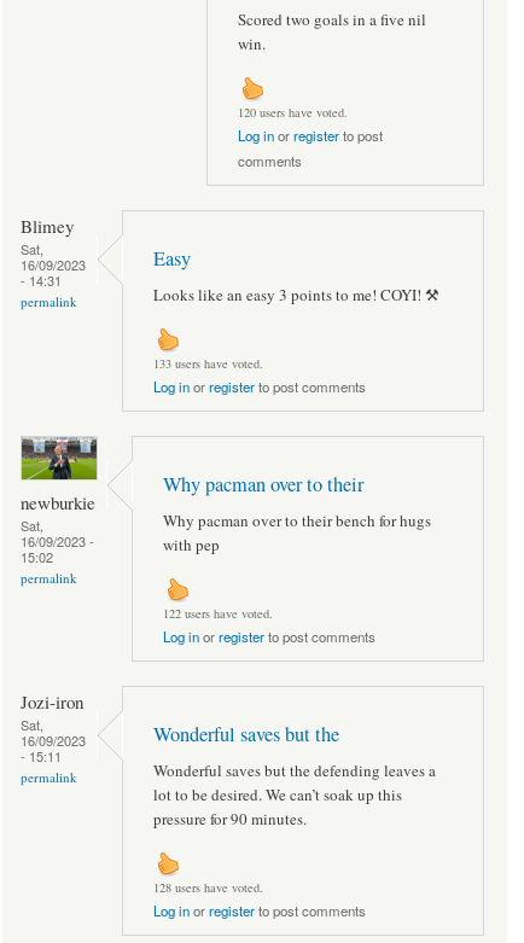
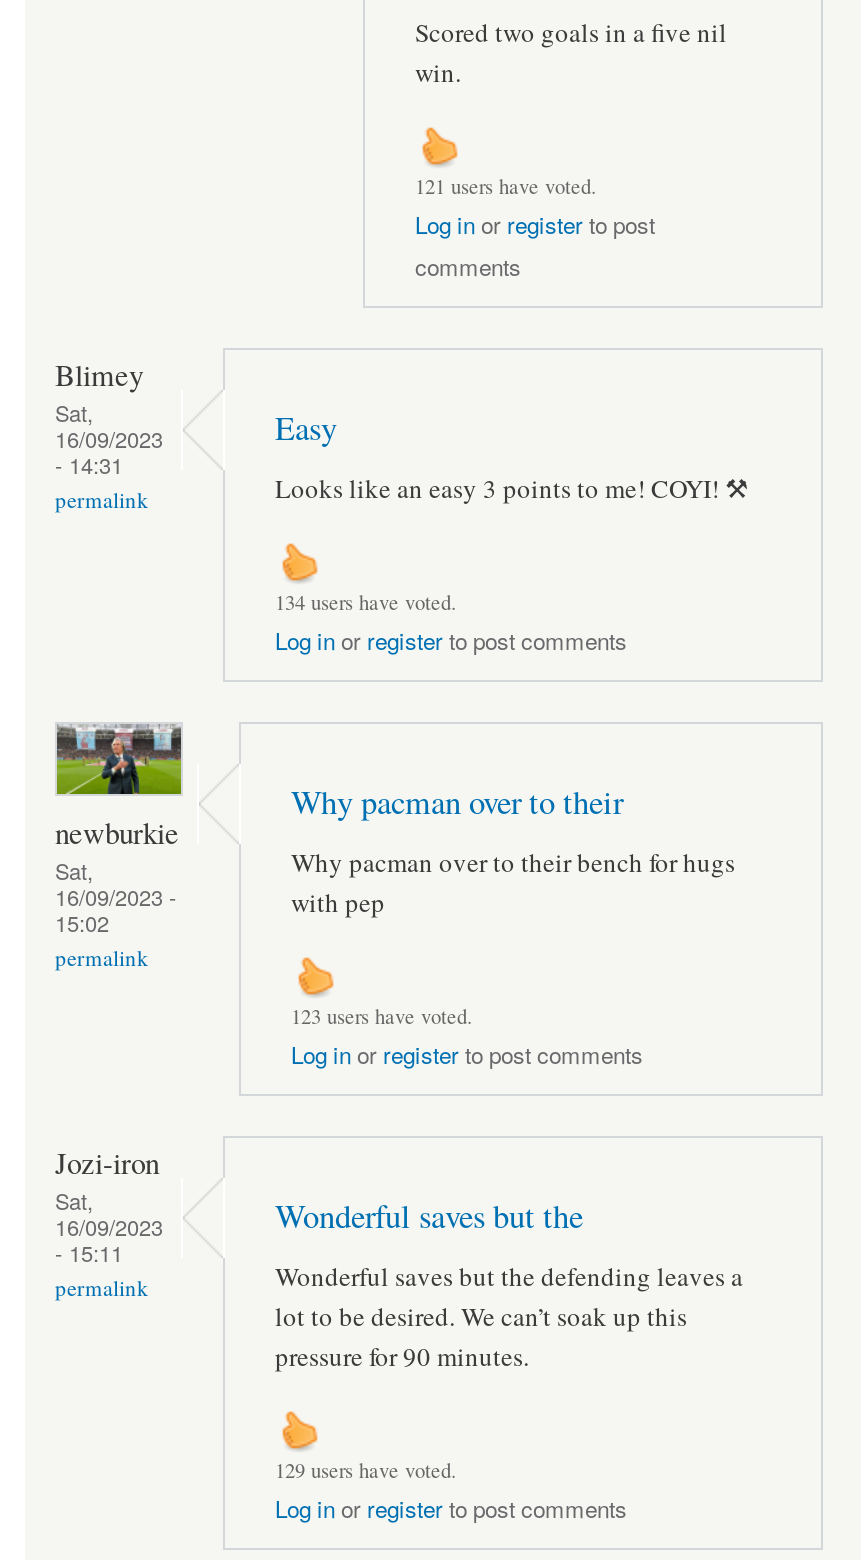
- 120 users have voted.
+ 121 users have voted.

- 133 users have voted.
+ 134 users have voted.

- 122 users have voted.
+ 123 users have voted.

- 128 users have voted.
+ 129 users have voted.
